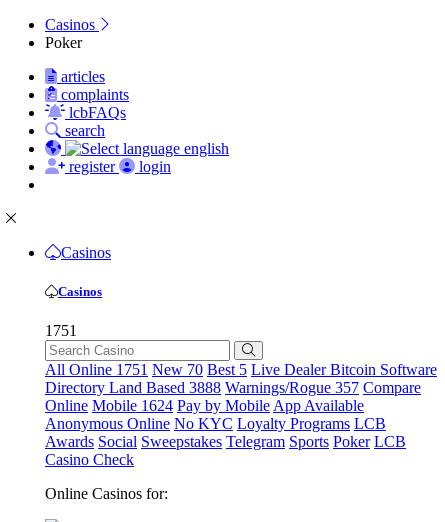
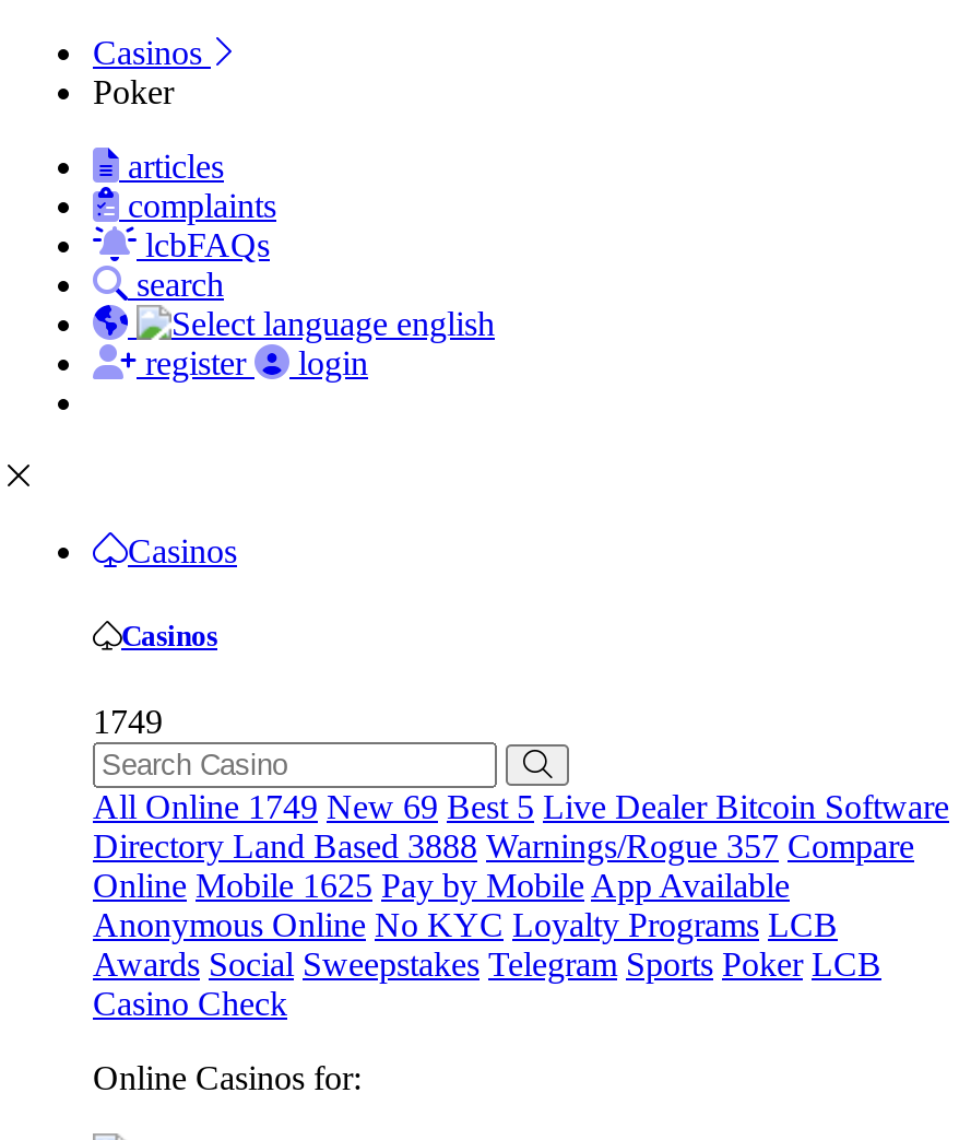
- 1751
+ 1749

- All Online1751 New70 Best 5 Live Dealer Bitcoin Software
+ All Online1749 New69 Best 5 Live Dealer Bitcoin Software

- Online Mobile 1624 Pay by Mobile App Available
+ Online Mobile 1625 Pay by Mobile App Available
